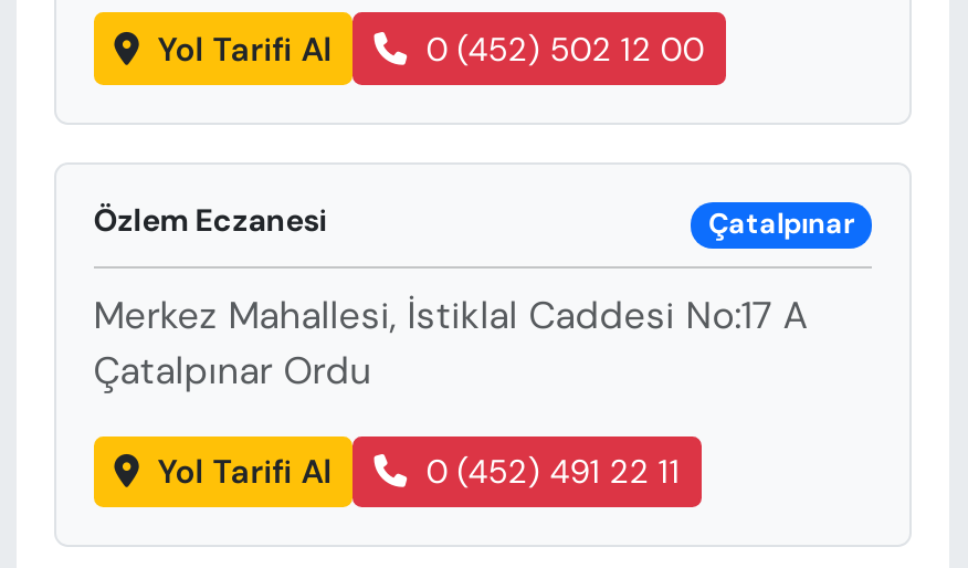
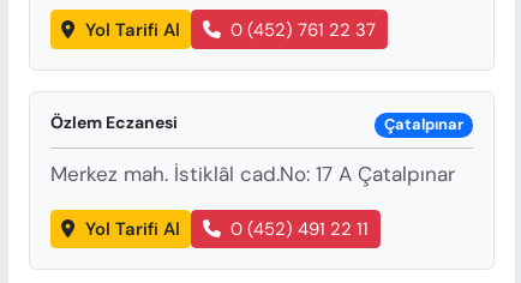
- 0 (452) 502 12 00
+ 0 (452) 761 22 37

- Merkez Mahallesi, İstiklal Caddesi No:17 A
- Çatalpınar Ordu
+ Merkez mah. İstiklâl cad.No: 17 A Çatalpınar
